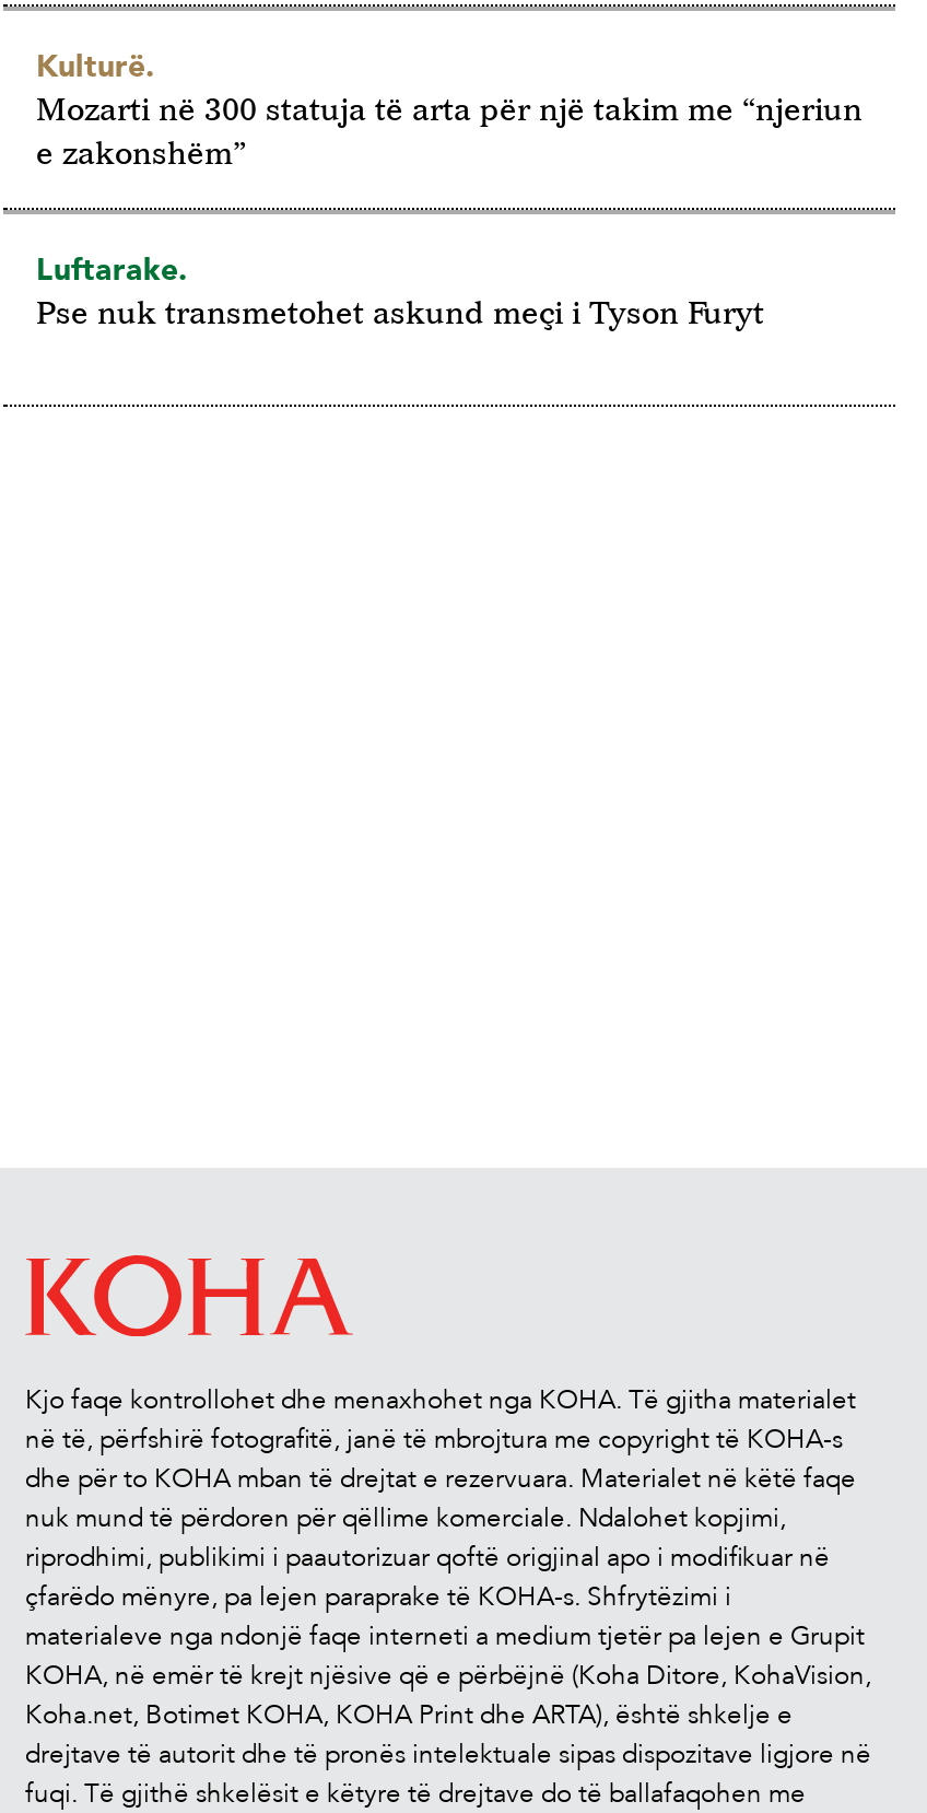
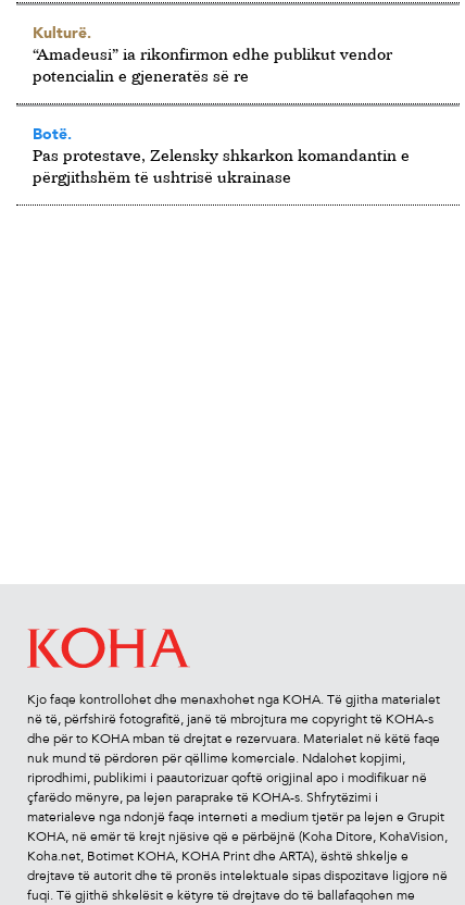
- Mozarti në 300 statuja të arta për një takim me “njeriun
- e zakonshëm”
+ “Amadeusi” ia rikonfirmon edhe publikut vendor
+ potencialin e gjeneratës së re

- Luftarake.
- Pse nuk transmetohet askund meçi i Tyson Furyt
+ Botë.
+ Pas protestave, Zelensky shkarkon komandantin e
+ përgjithshëm të ushtrisë ukrainase
